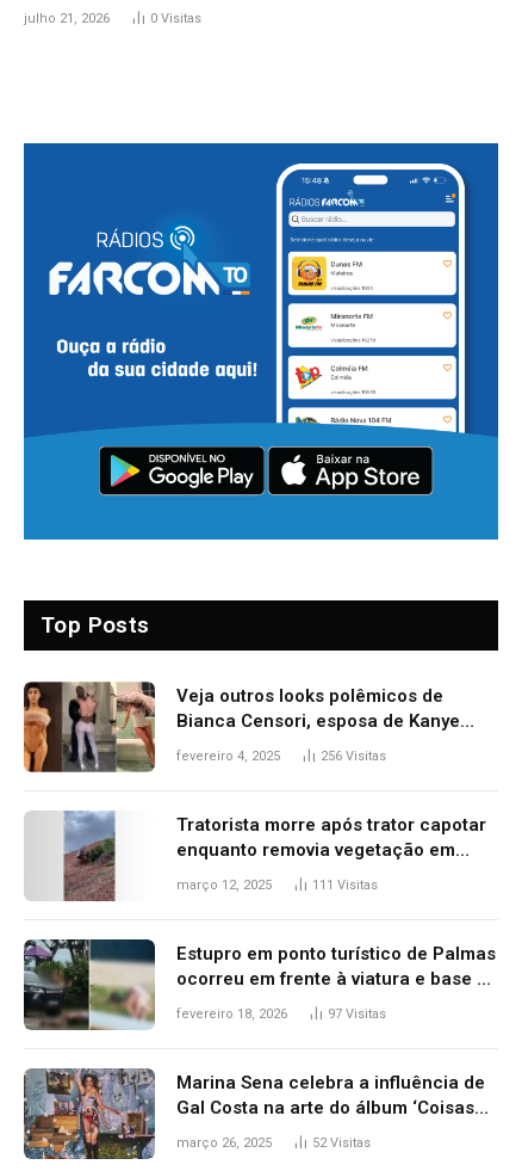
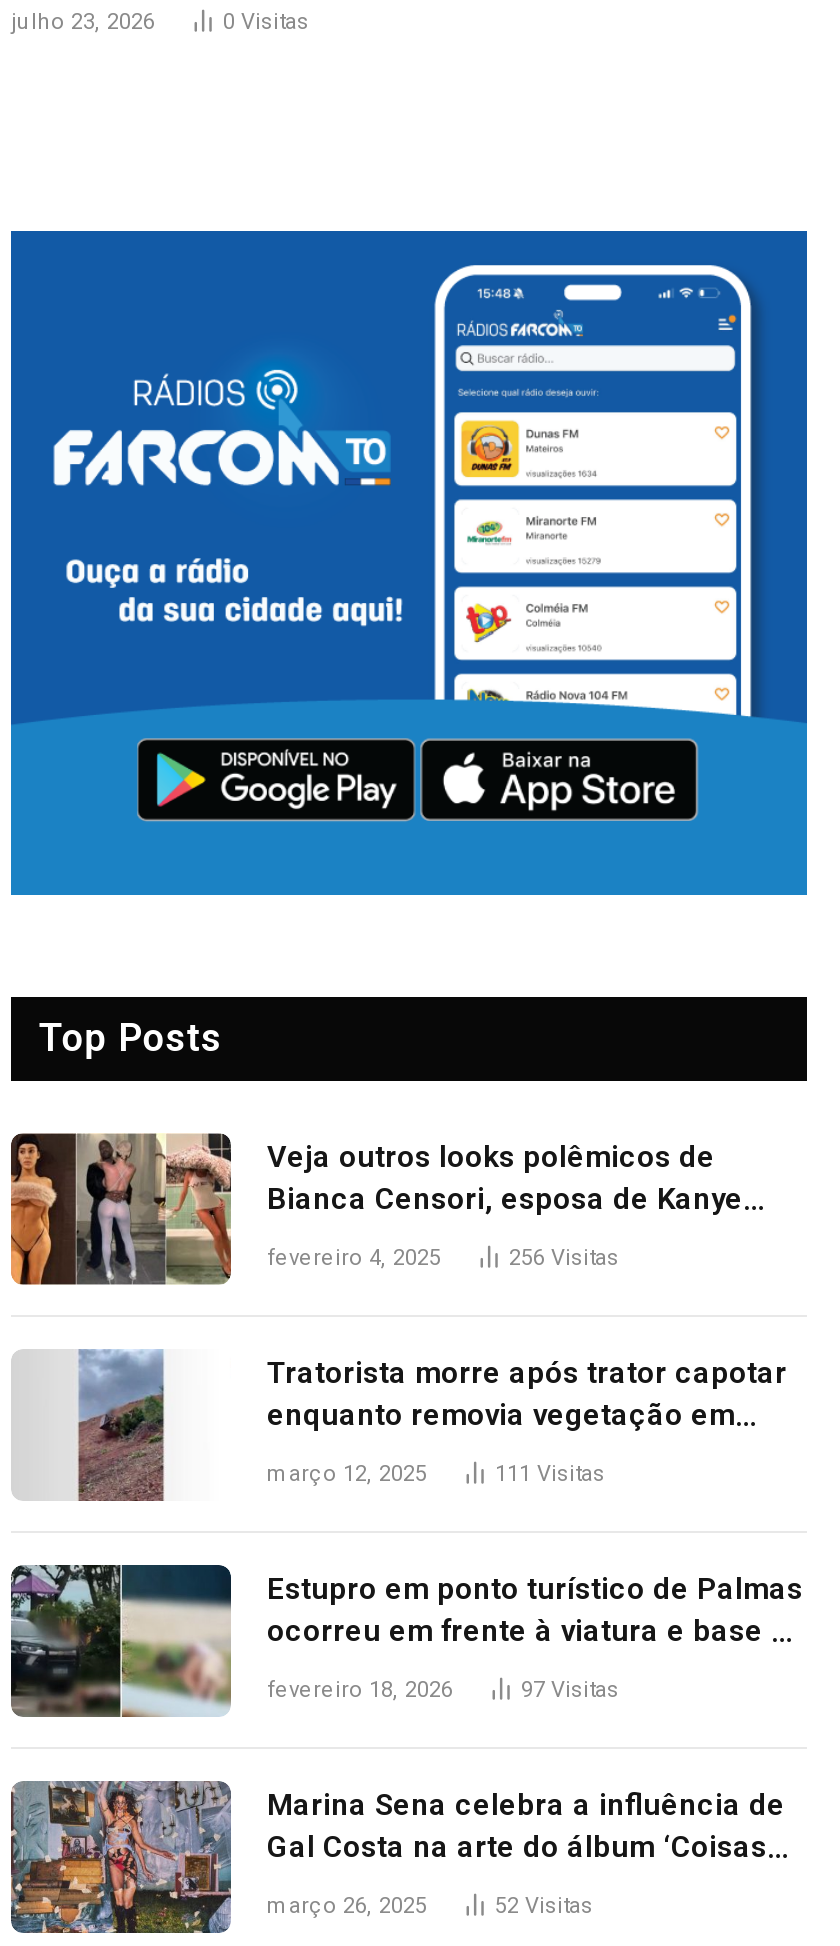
- julho 21, 2026
+ julho 23, 2026
